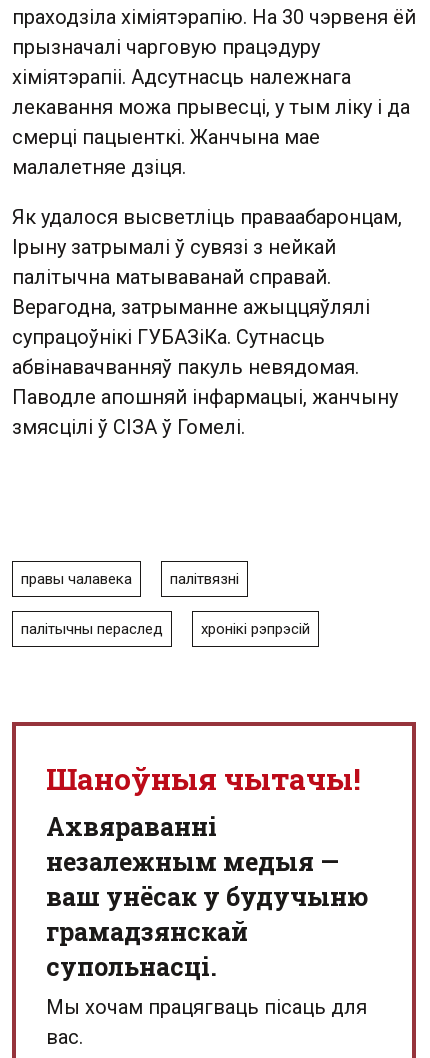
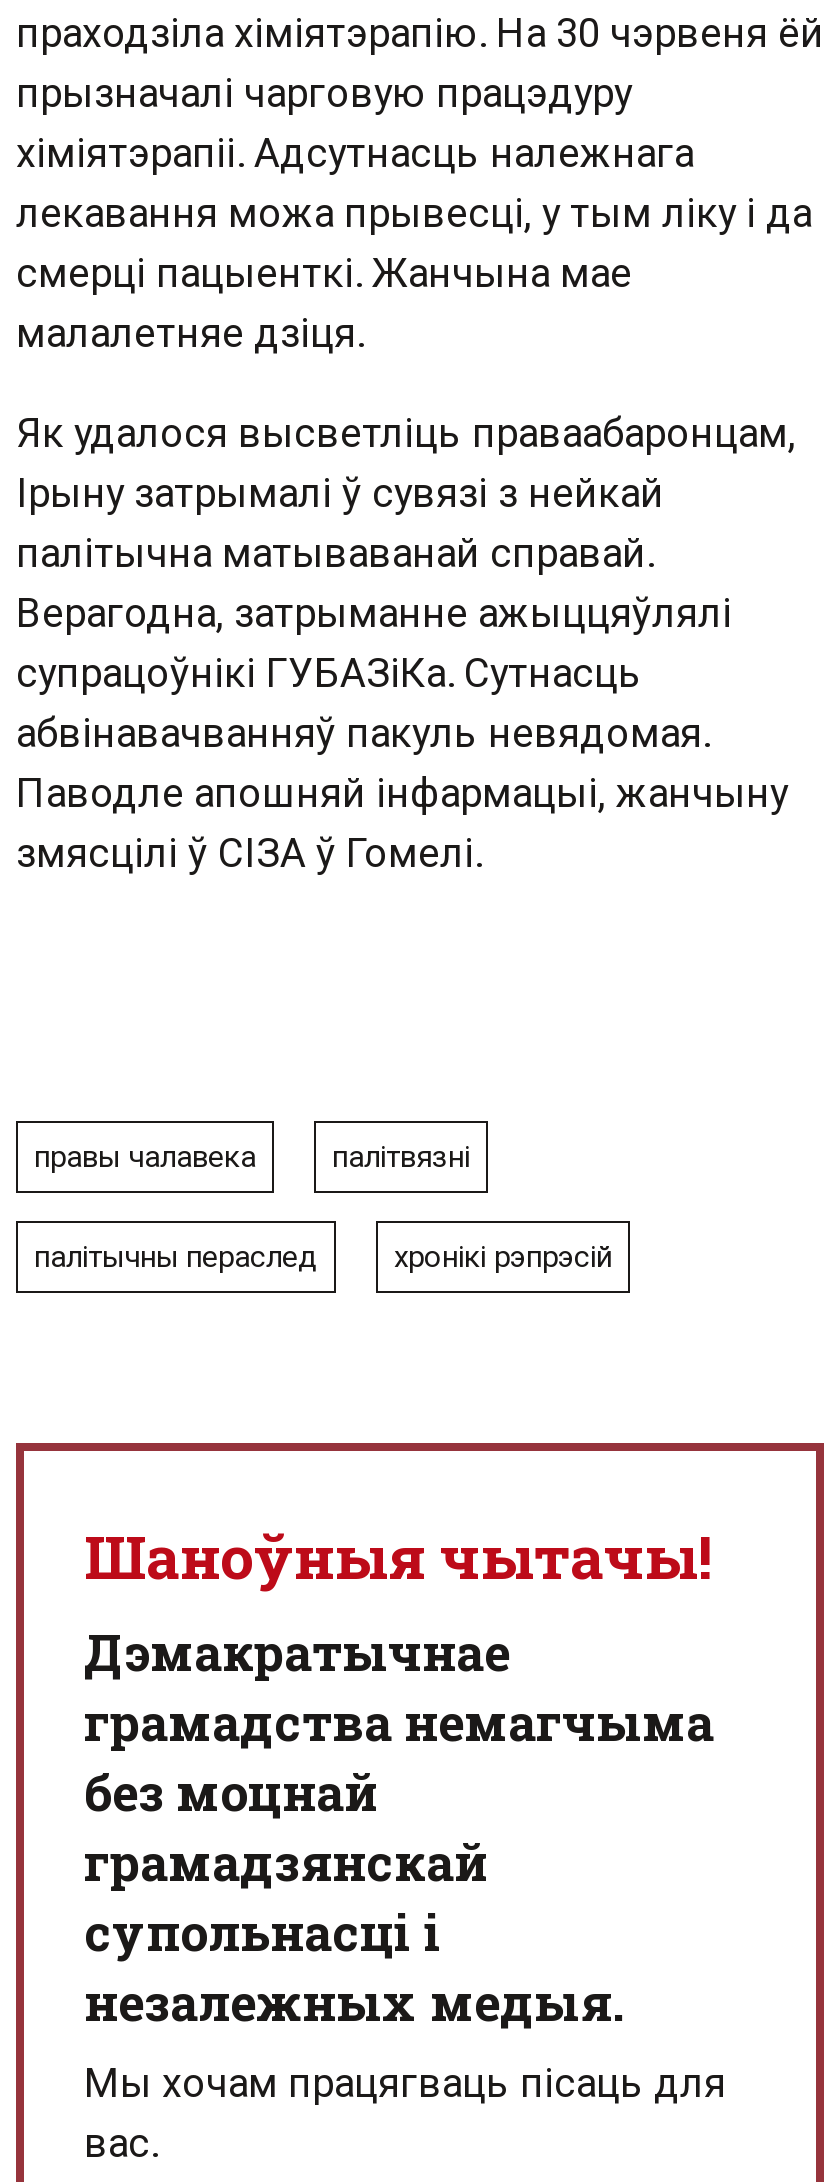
- Aхвяраванні
- незалежным медыя —
- ваш унёсак у будучыню
+ Дэмакратычнае
+ грамадства немагчыма
+ без моцнай

- супольнасці.
+ супольнасці і
+ незалежных медыя.
